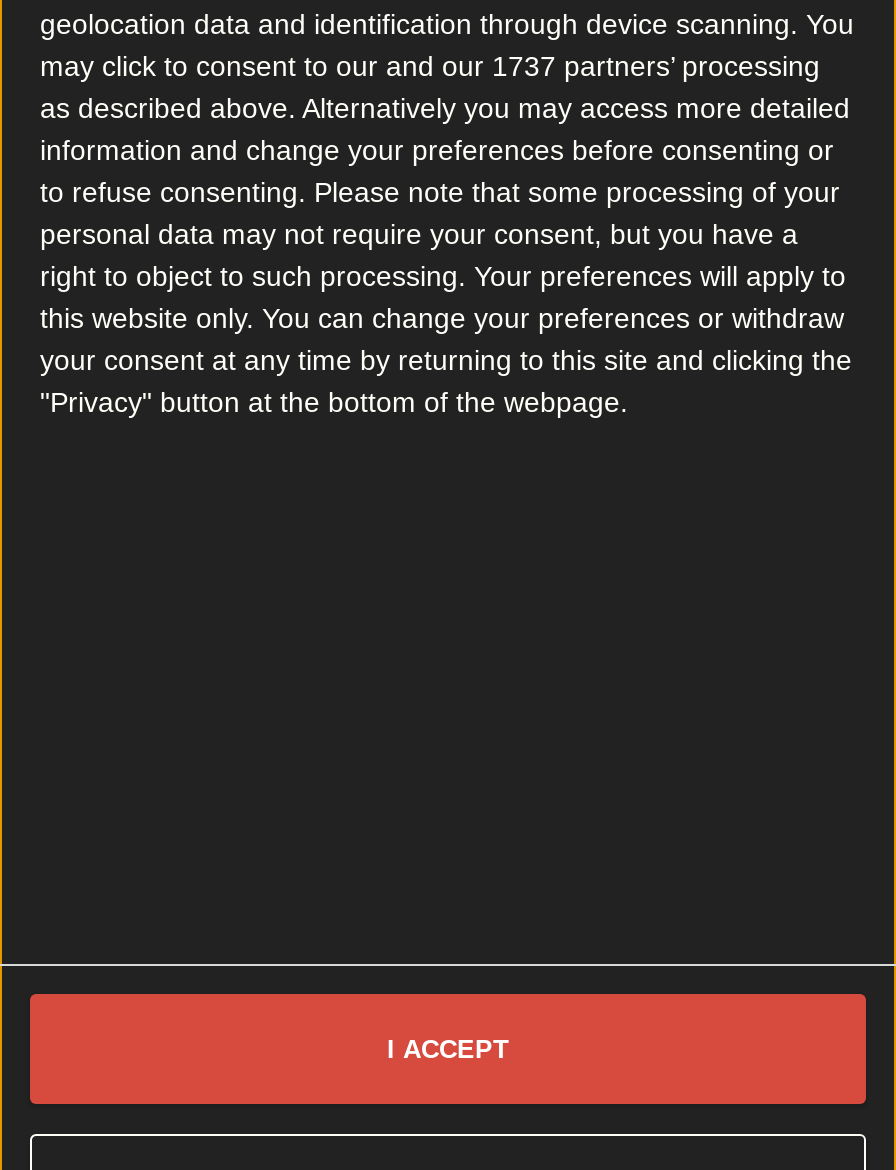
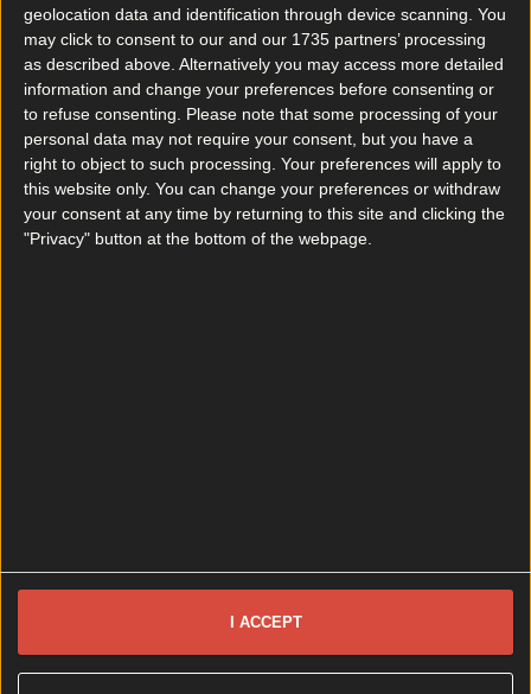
- may click to consent to our and our 1737 partners’ processing
+ may click to consent to our and our 1735 partners’ processing
